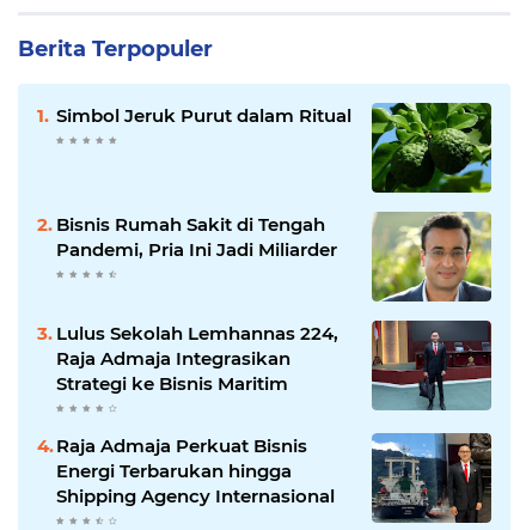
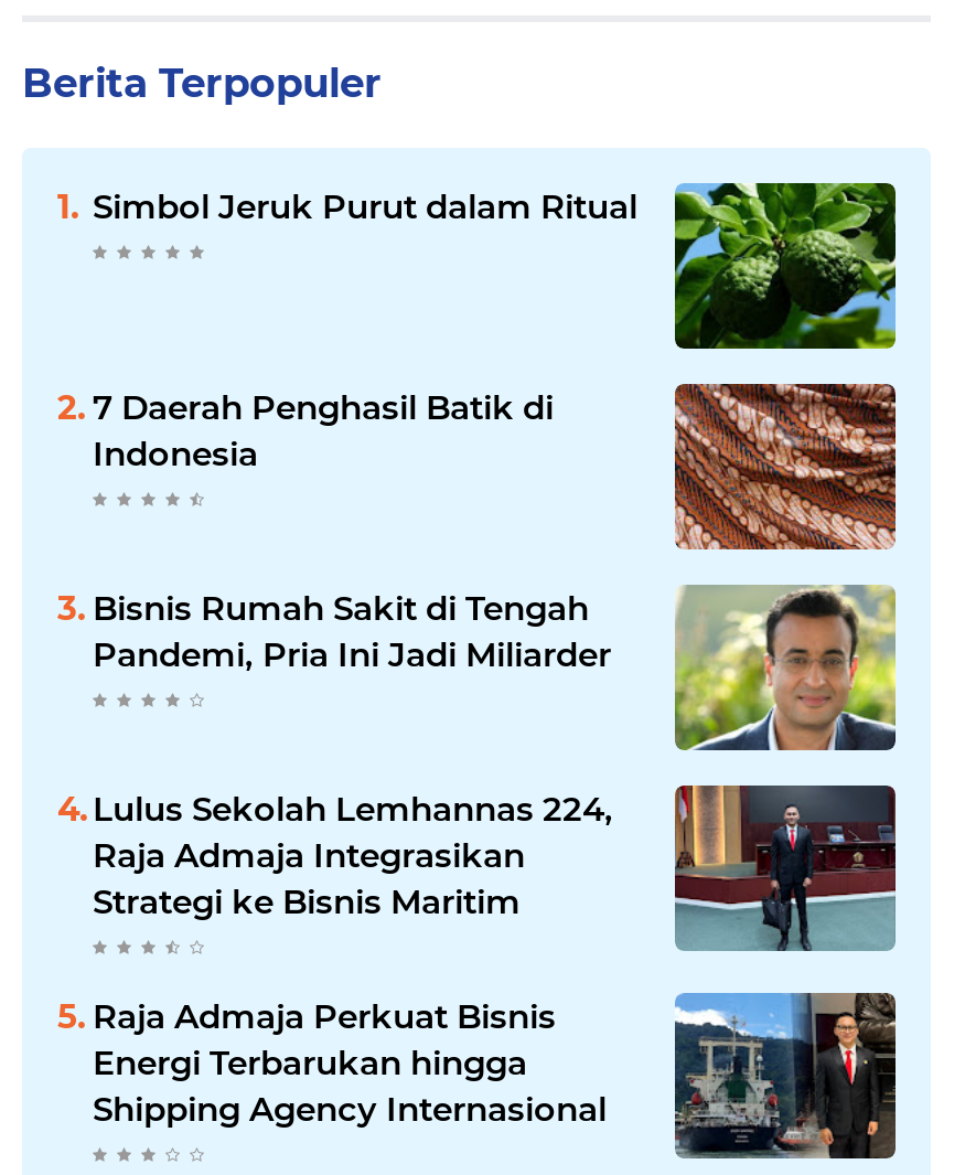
+ 7 Daerah Penghasil Batik di
+ Indonesia

+ [image]
